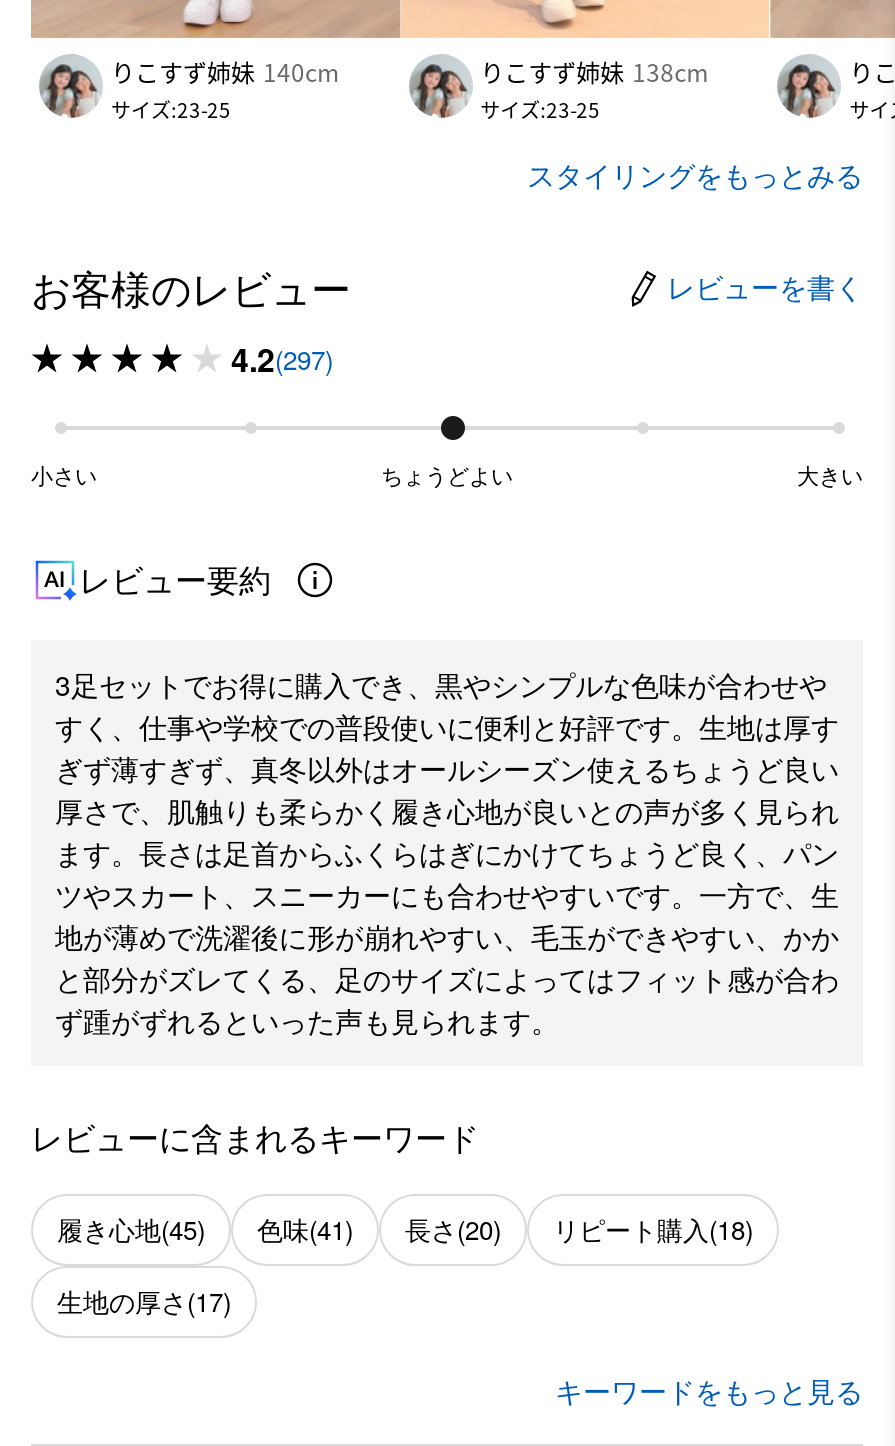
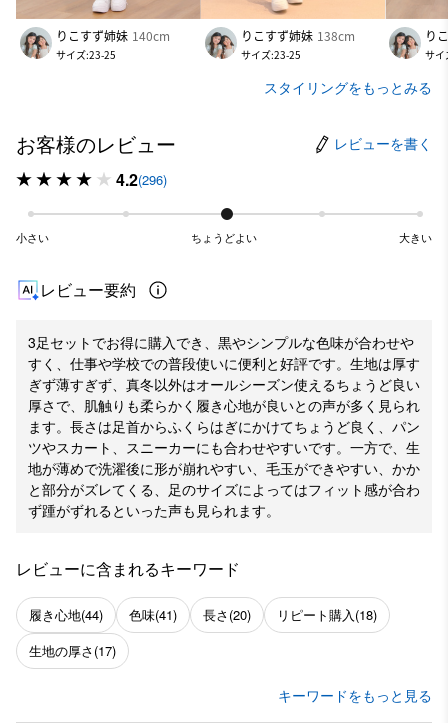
- 4.2(297)
+ 4.2(296)

- 履き心地(45) 色味(41) 長さ(20) リピート購入(18)
+ 履き心地(44) 色味(41) 長さ(20) リピート購入(18)
